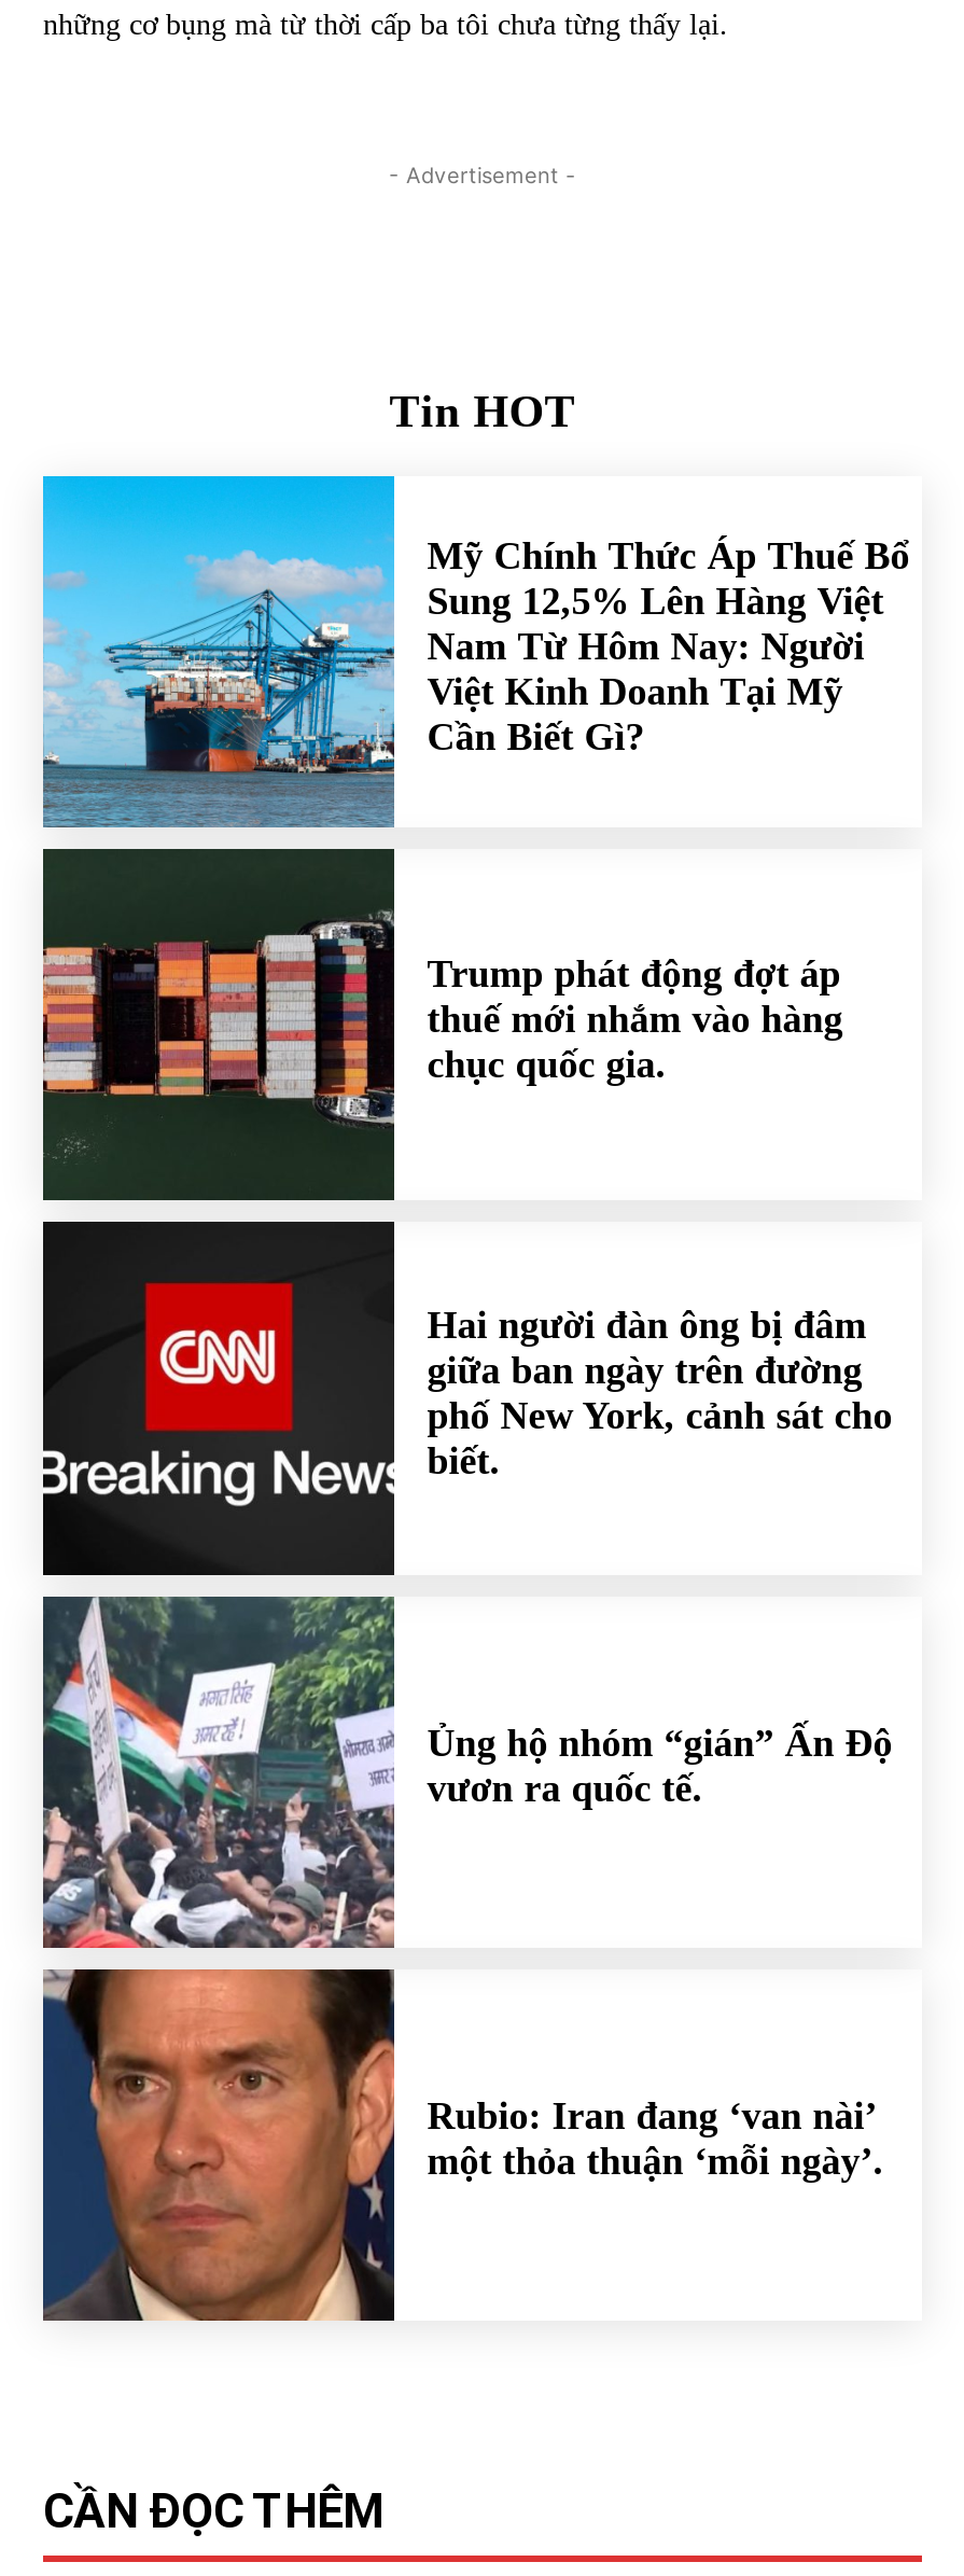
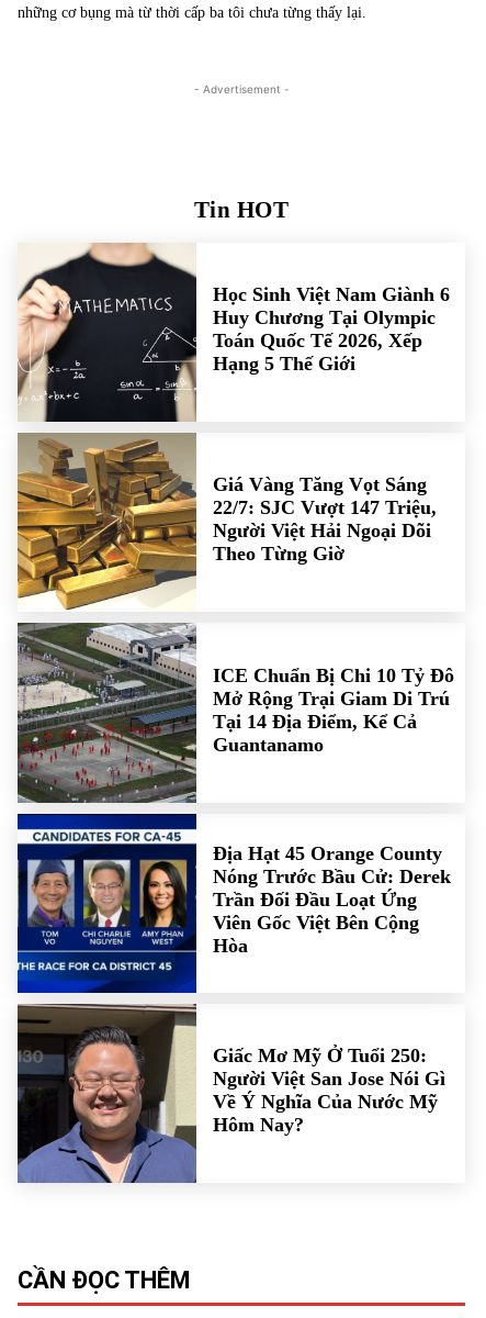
- [image]
- Mỹ Chính Thức Áp Thuế Bổ
- Sung 12,5% Lên Hàng Việt
- Nam Từ Hôm Nay: Người
- Việt Kinh Doanh Tại Mỹ
- Cần Biết Gì?
+ [image]
+ Học Sinh Việt Nam Giành 6
+ Huy Chương Tại Olympic
+ Toán Quốc Tế 2026, Xếp
+ Hạng 5 Thế Giới

- [image]
- Trump phát động đợt áp
- thuế mới nhắm vào hàng
- chục quốc gia.
+ [image]
+ Giá Vàng Tăng Vọt Sáng
+ 22/7: SJC Vượt 147 Triệu,
+ Người Việt Hải Ngoại Dõi
+ Theo Từng Giờ

- [image]
- Hai người đàn ông bị đâm
- giữa ban ngày trên đường
- phố New York, cảnh sát cho
- biết.
+ [image]
+ ICE Chuẩn Bị Chi 10 Tỷ Đô
+ Mở Rộng Trại Giam Di Trú
+ Tại 14 Địa Điểm, Kể Cả
+ Guantanamo

- [image]
- Ủng hộ nhóm “gián” Ấn Độ
- vươn ra quốc tế.
+ [image]
+ Địa Hạt 45 Orange County
+ Nóng Trước Bầu Cử: Derek
+ Trần Đối Đầu Loạt Ứng
+ Viên Gốc Việt Bên Cộng
+ Hòa

- [image]
- Rubio: Iran đang ‘van nài’
- một thỏa thuận ‘mỗi ngày’.
+ [image]
+ Giấc Mơ Mỹ Ở Tuổi 250:
+ Người Việt San Jose Nói Gì
+ Về Ý Nghĩa Của Nước Mỹ
+ Hôm Nay?
